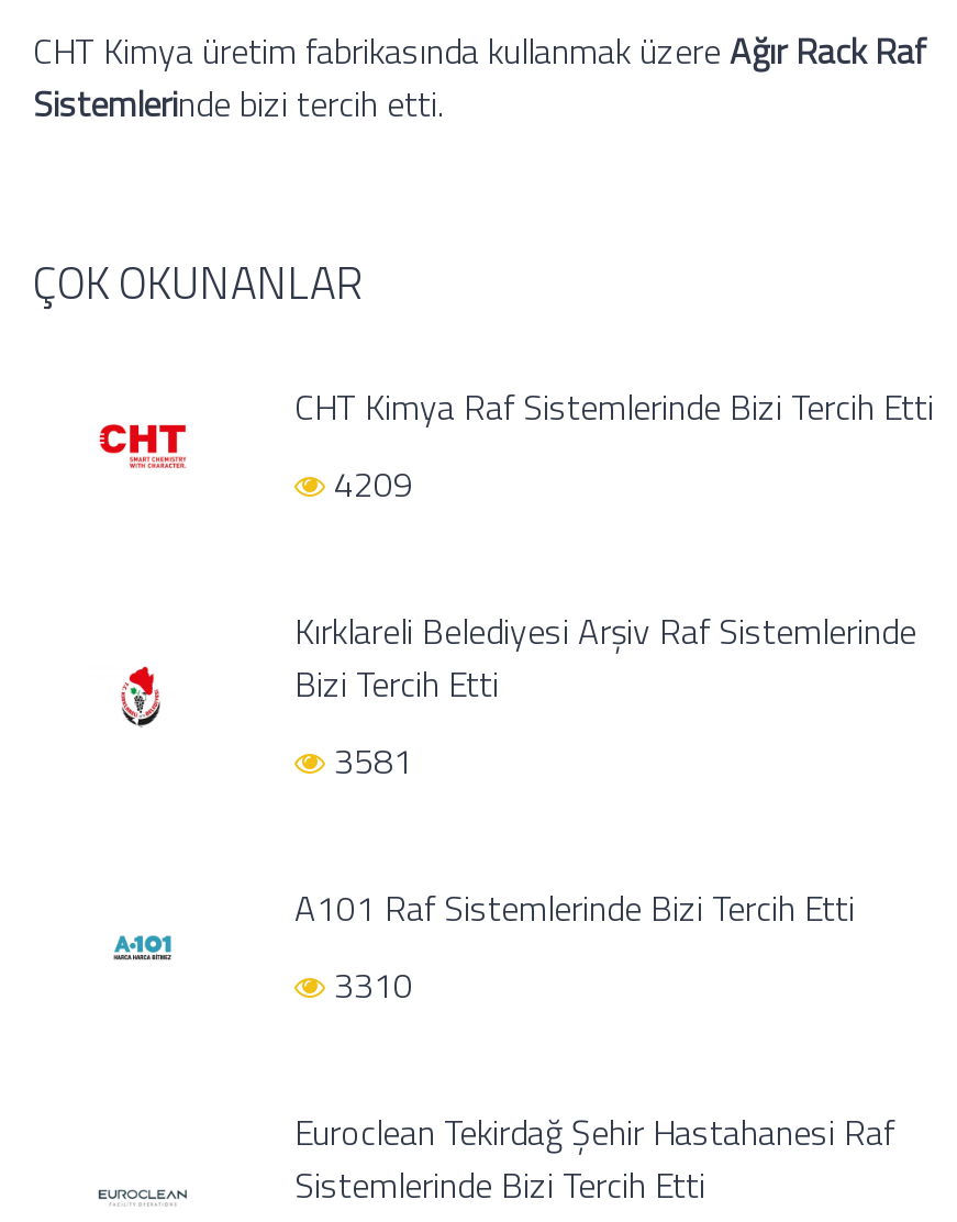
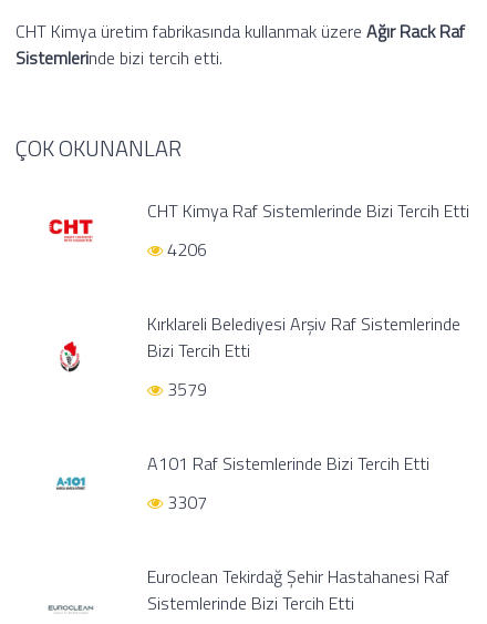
- 4209
+ 4206

- 3581
+ 3579

- 3310
+ 3307
